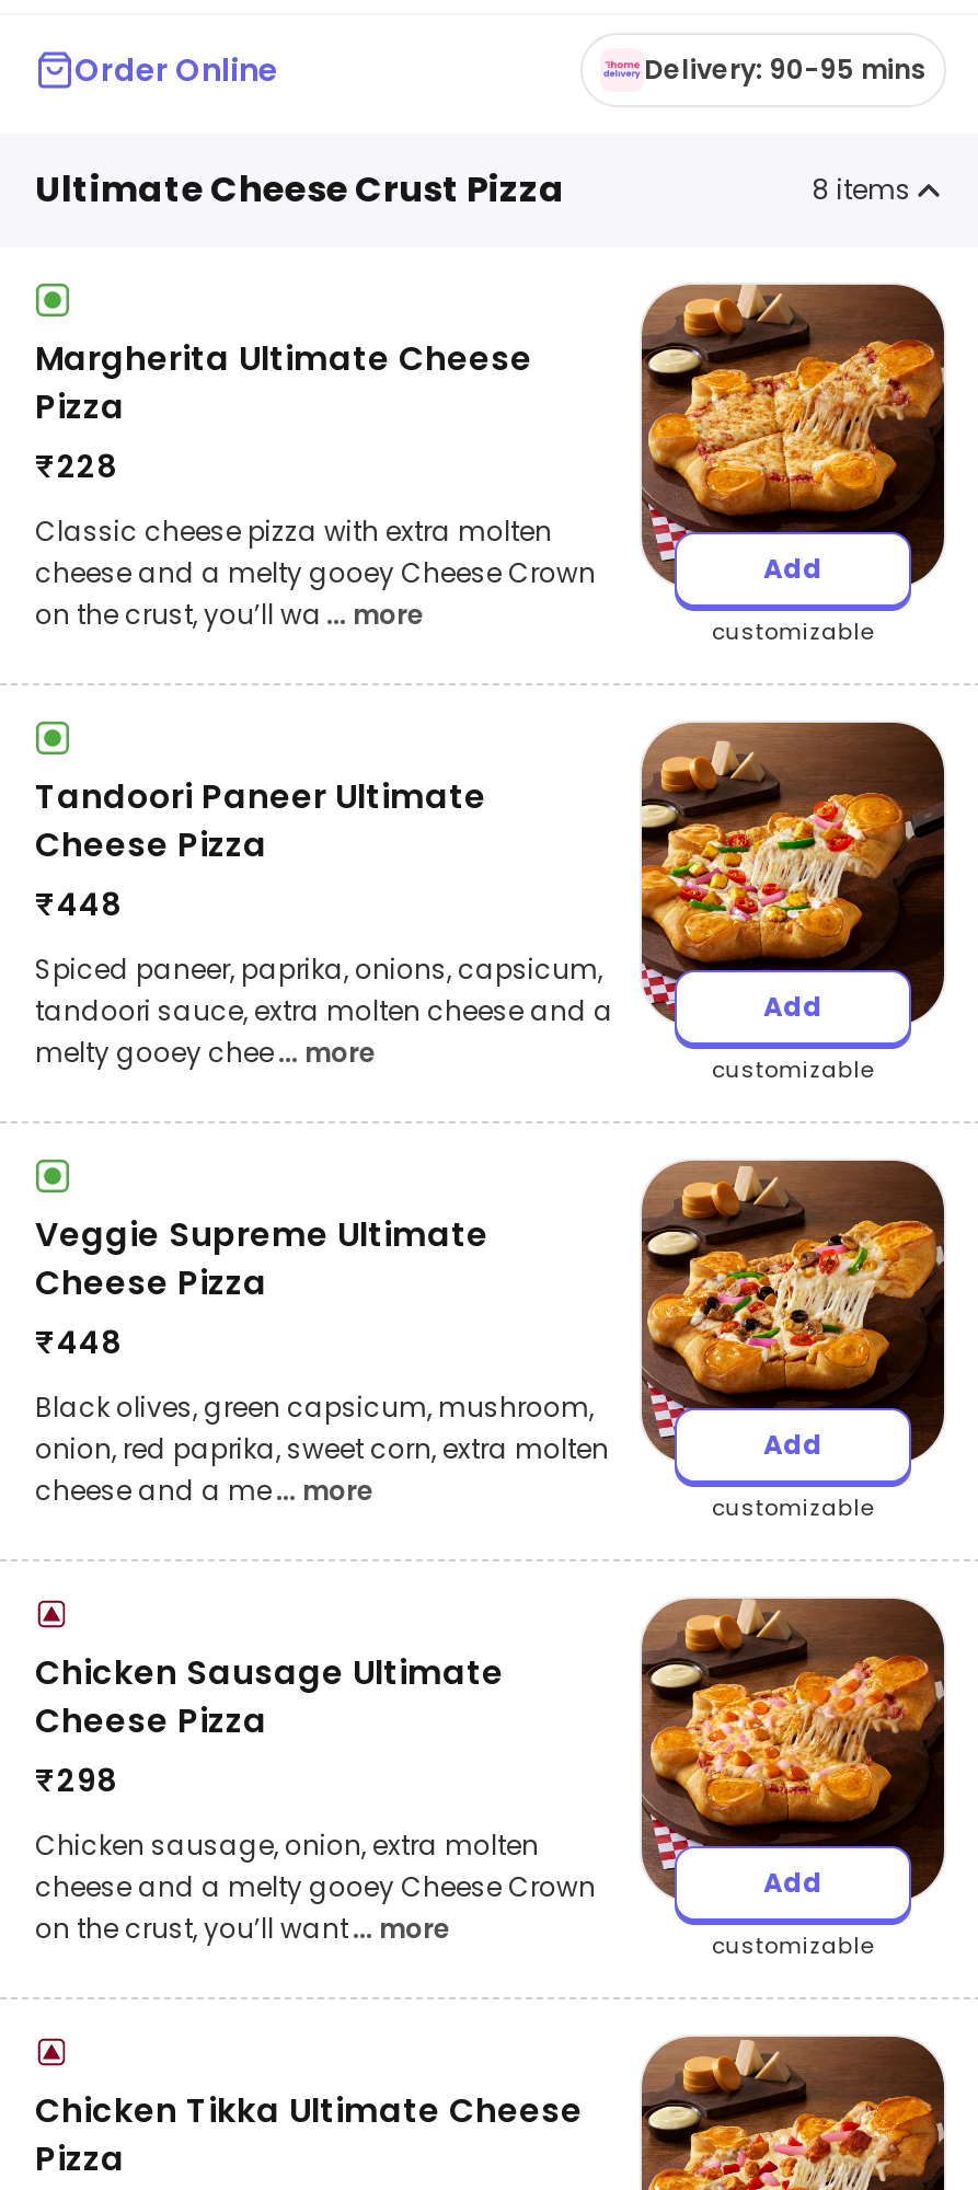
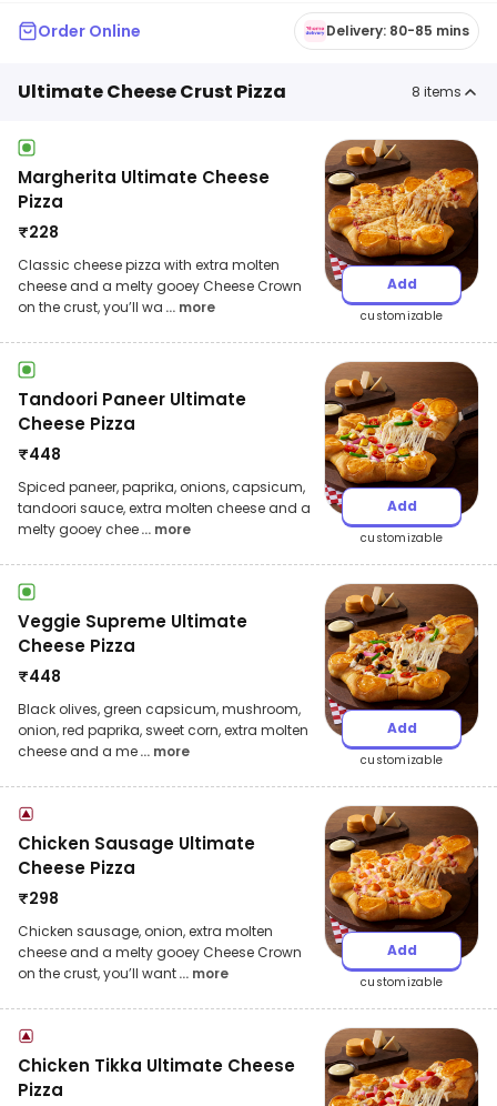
- Delivery: 90-95 mins
+ Delivery: 80-85 mins
